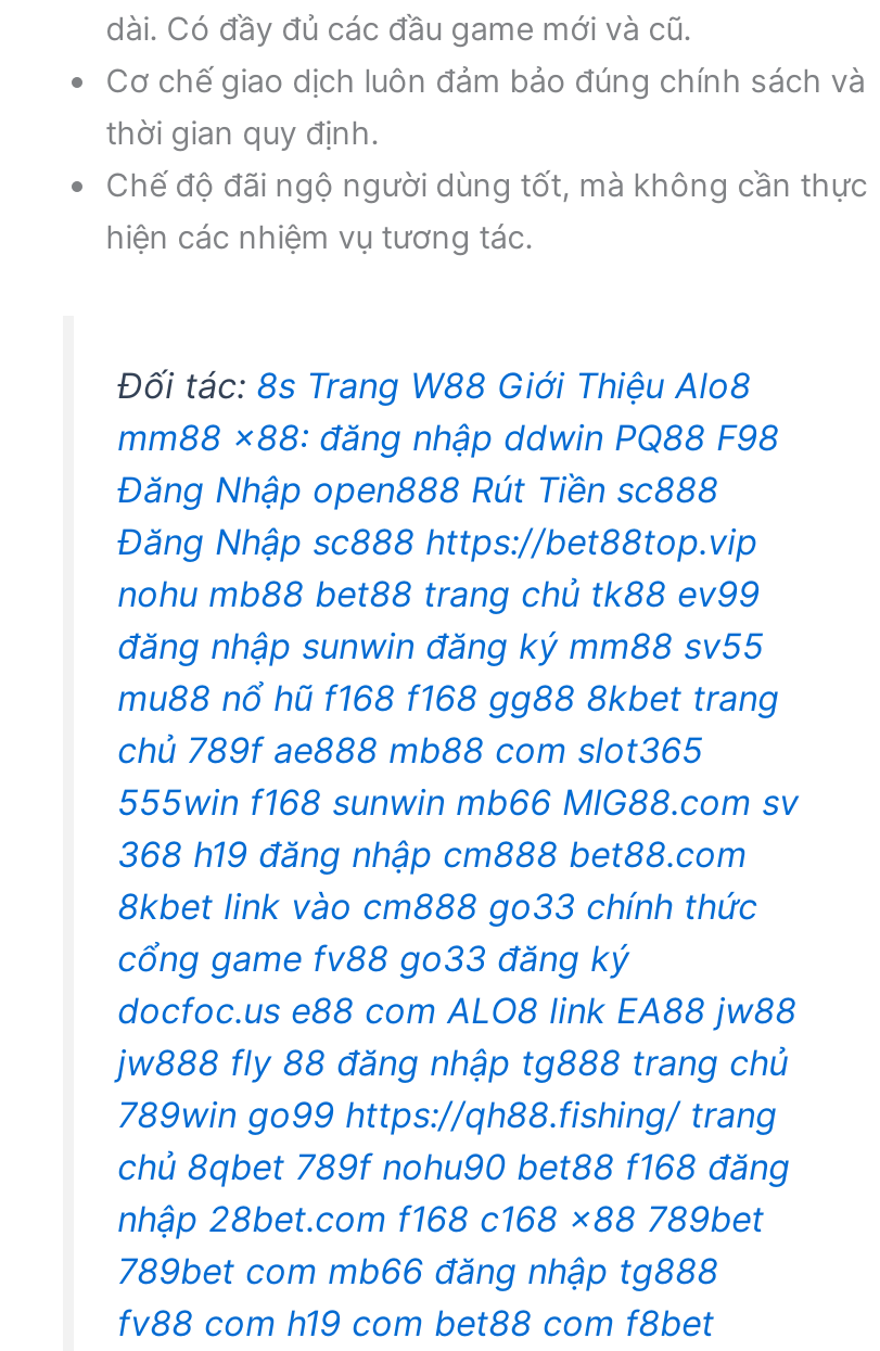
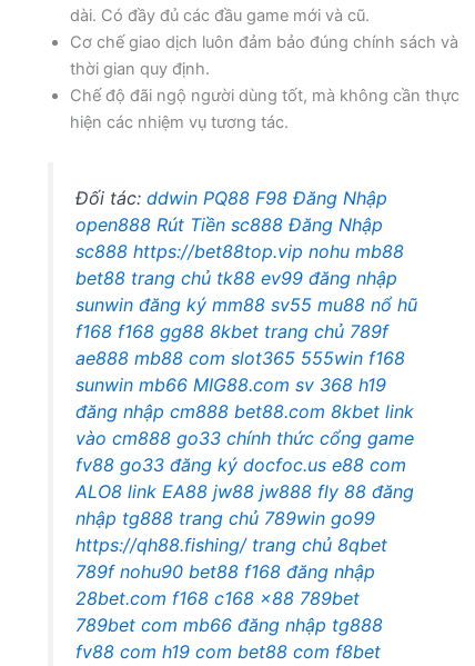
- Đối tác: 8s Trang W88 Giới Thiệu Alo8
- mm88 x88: đăng nhập ddwin PQ88 F98
- Đăng Nhập open888 Rút Tiền sc888
- Đăng Nhập sc888 https://bet88top.vip
- nohu mb88 bet88 trang chủ tk88 ev99
- đăng nhập sunwin đăng ký mm88 sv55
- mu88 nổ hũ f168 f168 gg88 8kbet trang
- chủ 789f ae888 mb88 com slot365
- 555win f168 sunwin mb66 MIG88.com sv
- 368 h19 đăng nhập cm888 bet88.com
- 8kbet link vào cm888 go33 chính thức
- cổng game fv88 go33 đăng ký
- docfoc.us e88 com ALO8 link EA88 jw88
- jw888 fly 88 đăng nhập tg888 trang chủ
- 789win go99 https://qh88.fishing/ trang
- chủ 8qbet 789f nohu90 bet88 f168 đăng
- nhập 28bet.com f168 c168 x88 789bet
+ Đối tác: ddwin PQ88 F98 Đăng Nhập
+ open888 Rút Tiền sc888 Đăng Nhập
+ sc888 https://bet88top.vip nohu mb88
+ bet88 trang chủ tk88 ev99 đăng nhập
+ sunwin đăng ký mm88 sv55 mu88 nổ hũ
+ f168 f168 gg88 8kbet trang chủ 789f
+ ae888 mb88 com slot365 555win f168
+ sunwin mb66 MIG88.com sv 368 h19
+ đăng nhập cm888 bet88.com 8kbet link
+ vào cm888 go33 chính thức cổng game
+ fv88 go33 đăng ký docfoc.us e88 com
+ ALO8 link EA88 jw88 jw888 fly 88 đăng
+ nhập tg888 trang chủ 789win go99
+ https://qh88.fishing/ trang chủ 8qbet
+ 789f nohu90 bet88 f168 đăng nhập
+ 28bet.com f168 c168 x88 789bet
